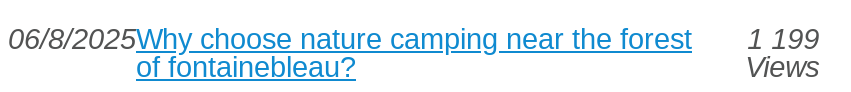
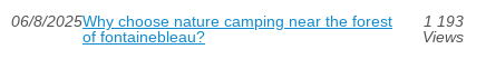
- 06/8/2025Why choose nature camping near the forest 1 199
+ 06/8/2025Why choose nature camping near the forest 1 193
